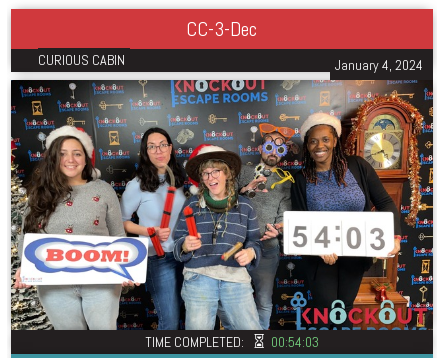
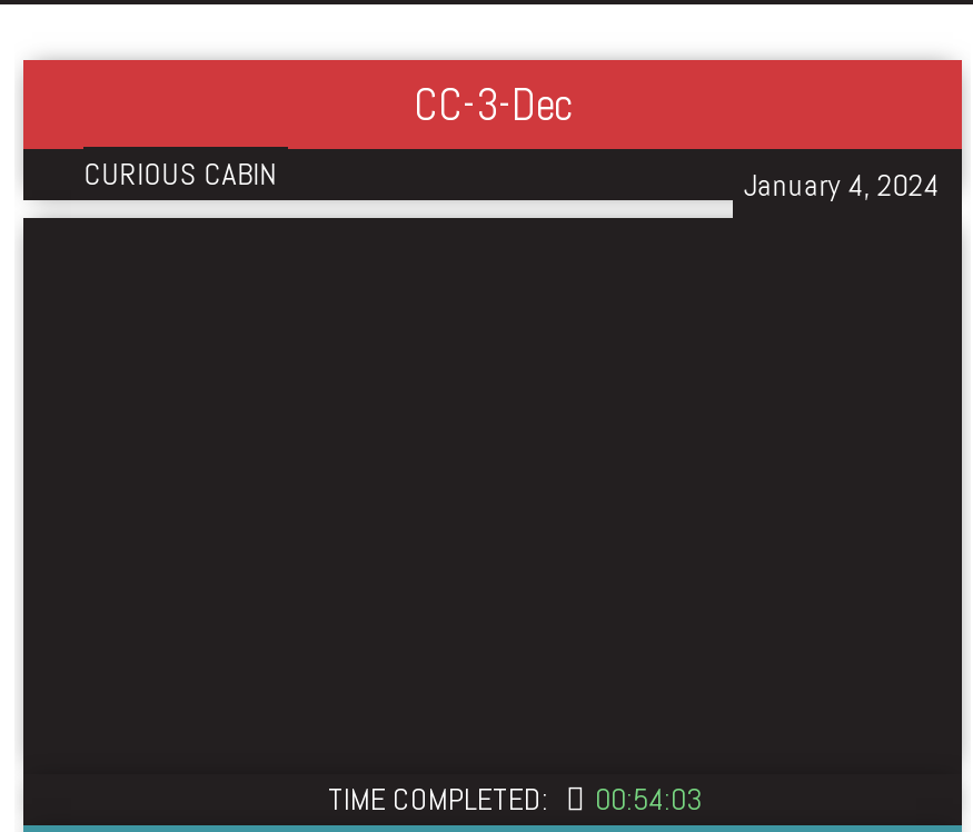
- [image]
